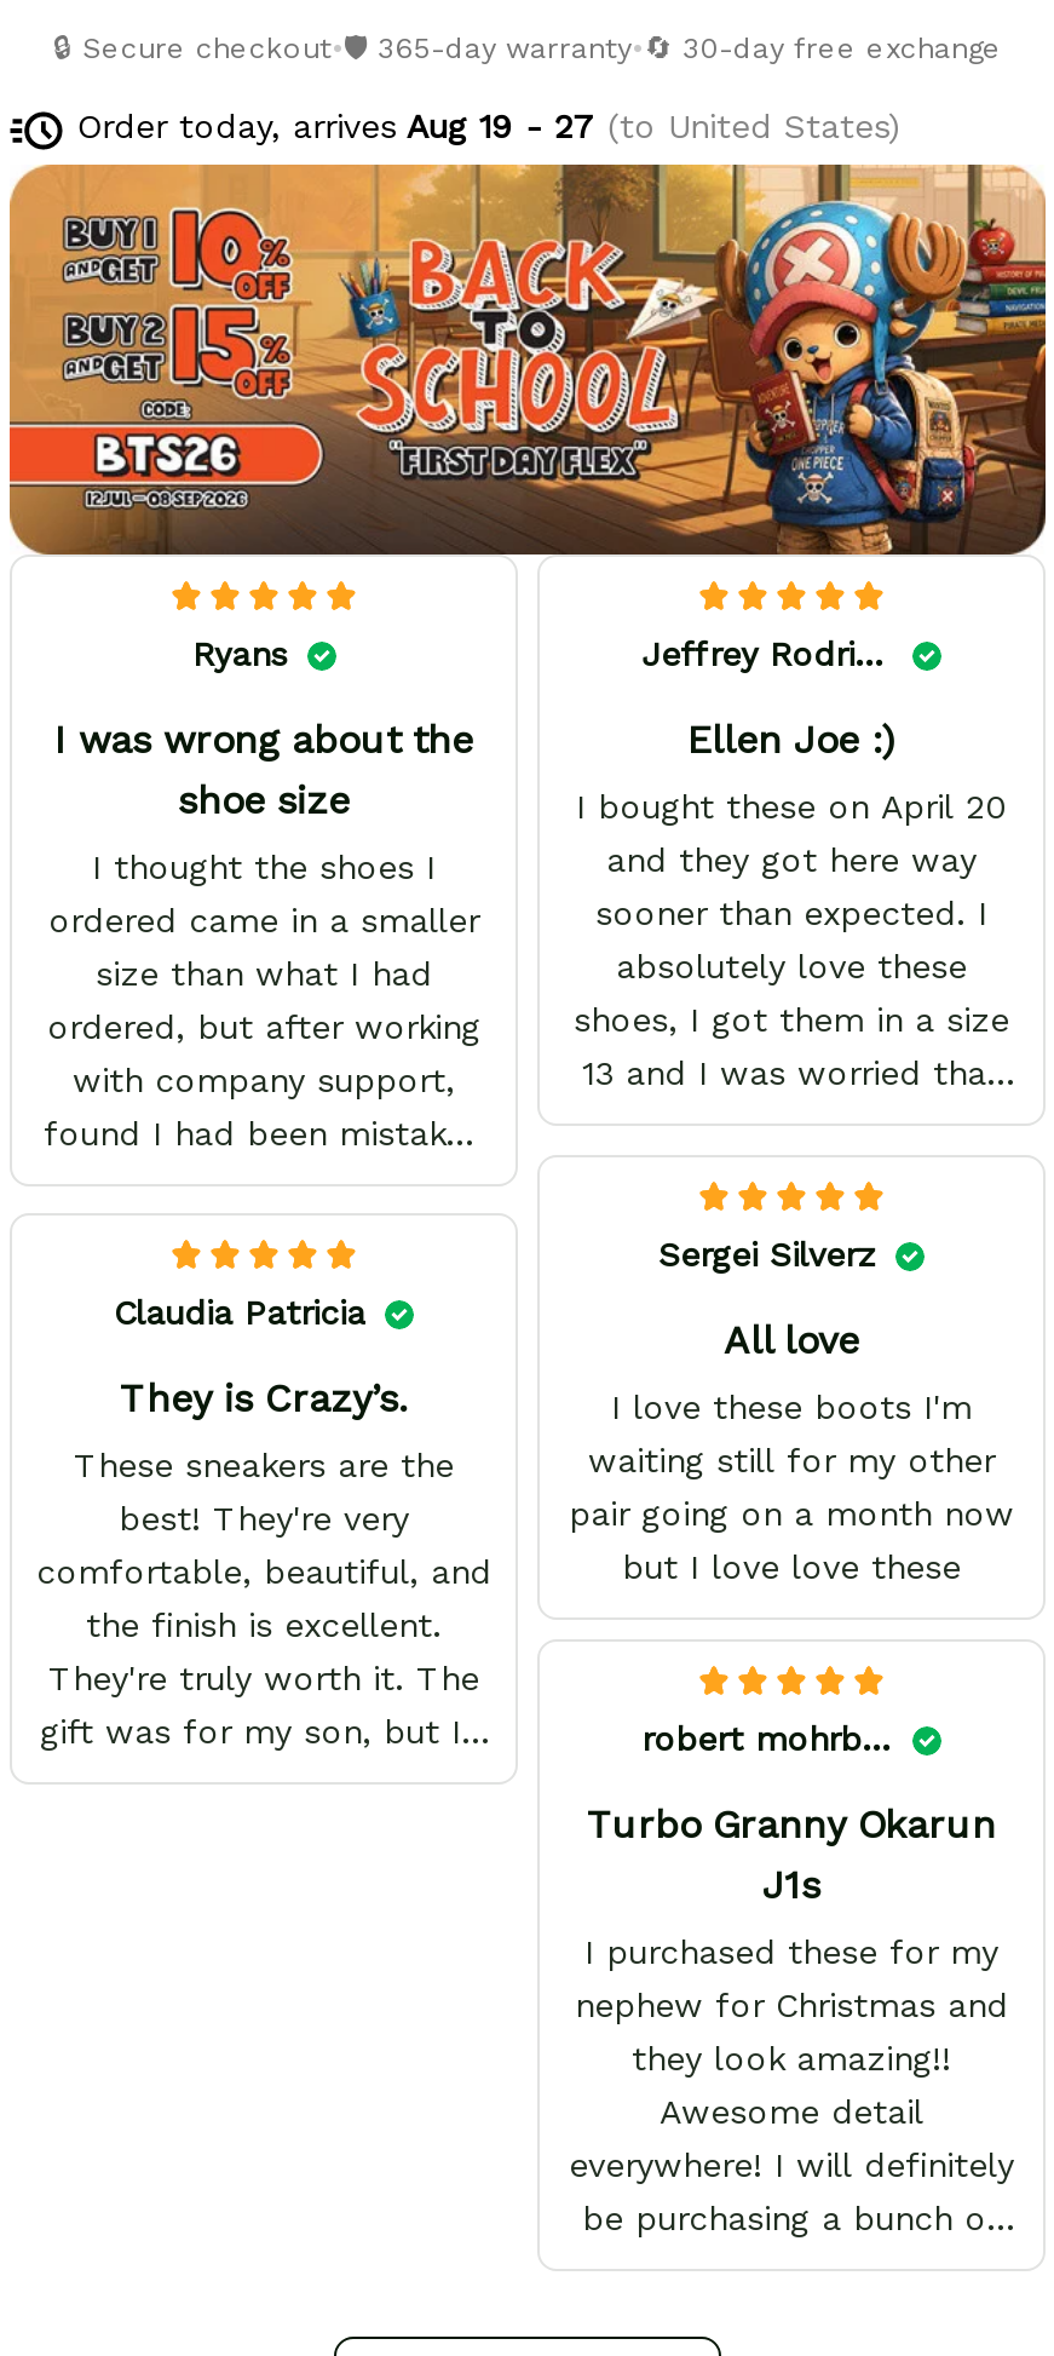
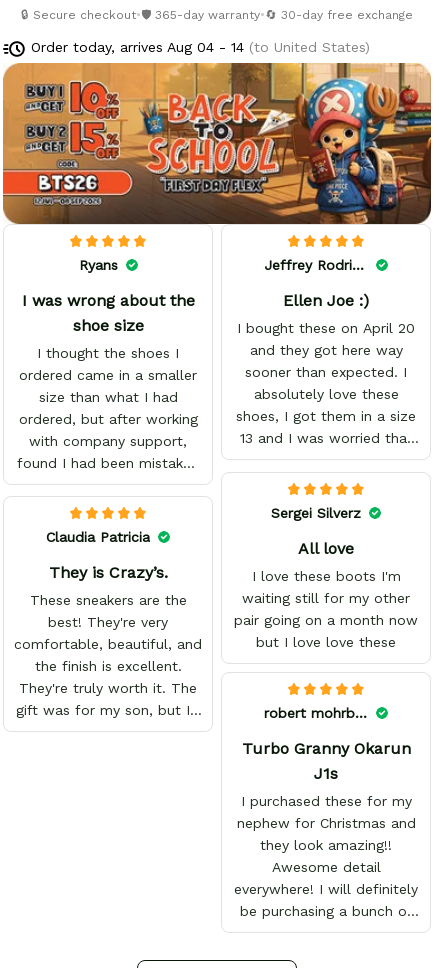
- Order today, arrives Aug 19 - 27 (to United States)
+ Order today, arrives Aug 04 - 14 (to United States)
